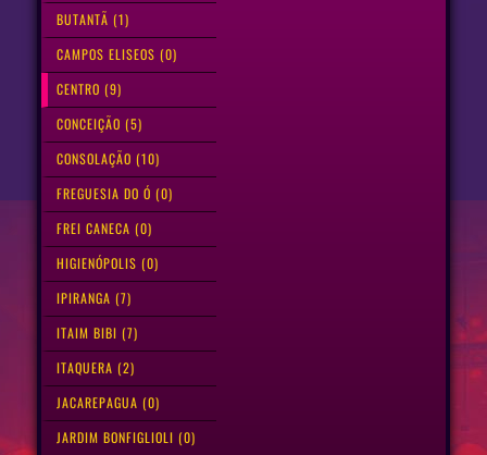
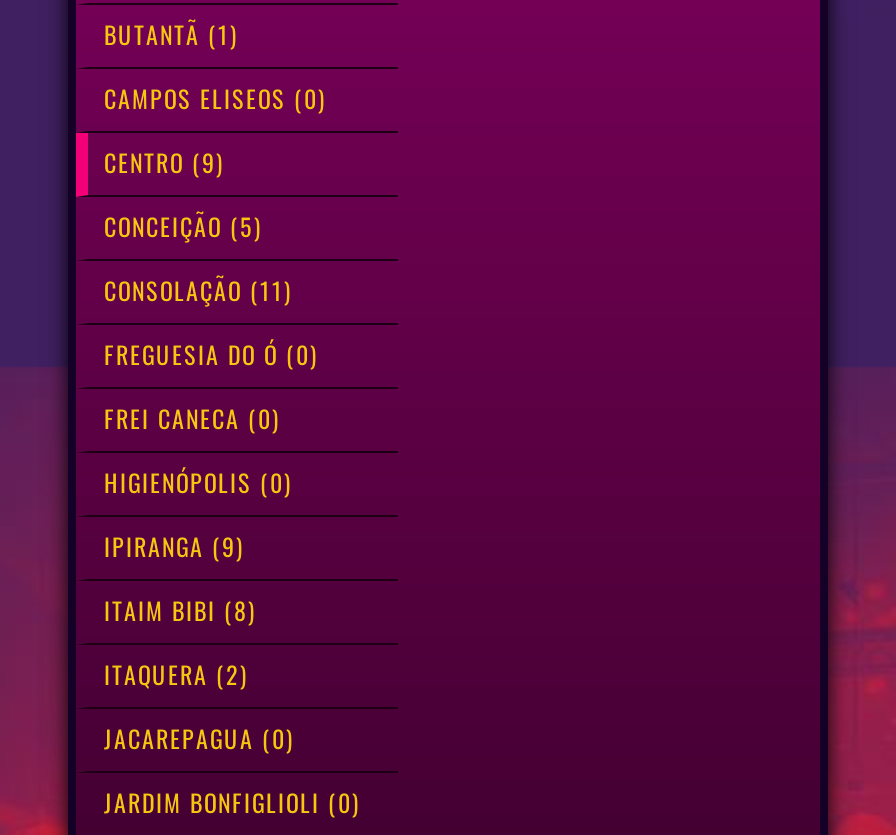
- CONSOLAÇÃO (10)
+ CONSOLAÇÃO (11)

- IPIRANGA (7)
+ IPIRANGA (9)

- ITAIM BIBI (7)
+ ITAIM BIBI (8)
